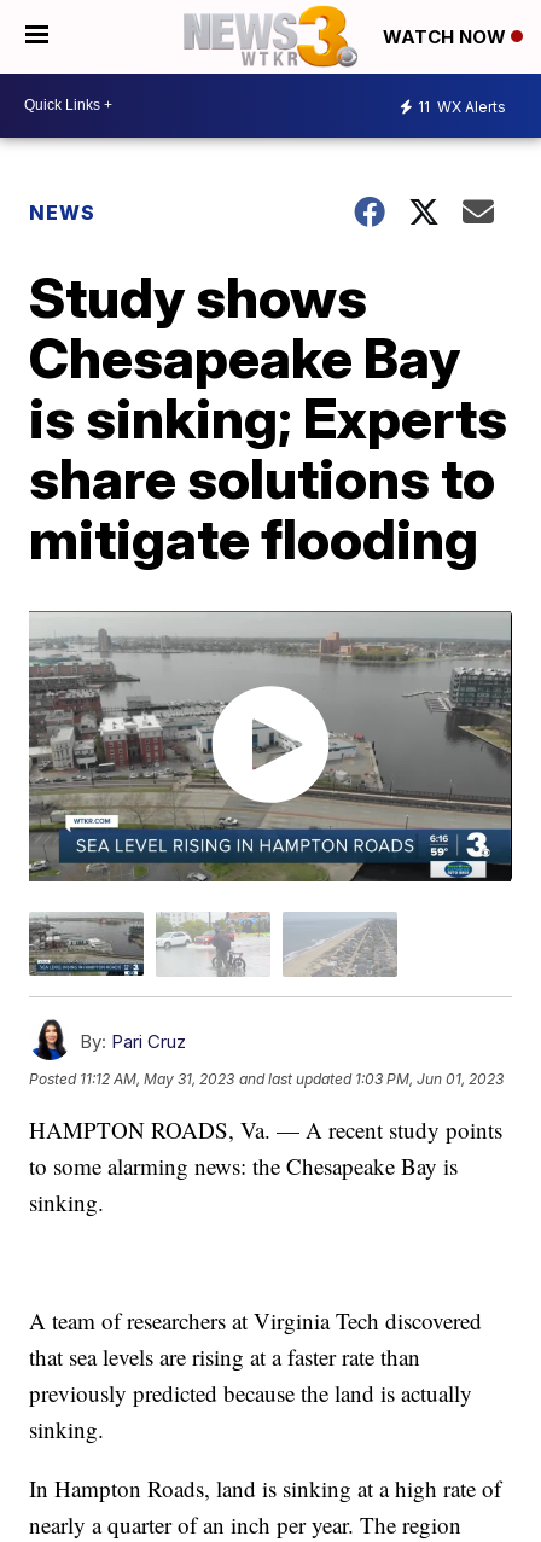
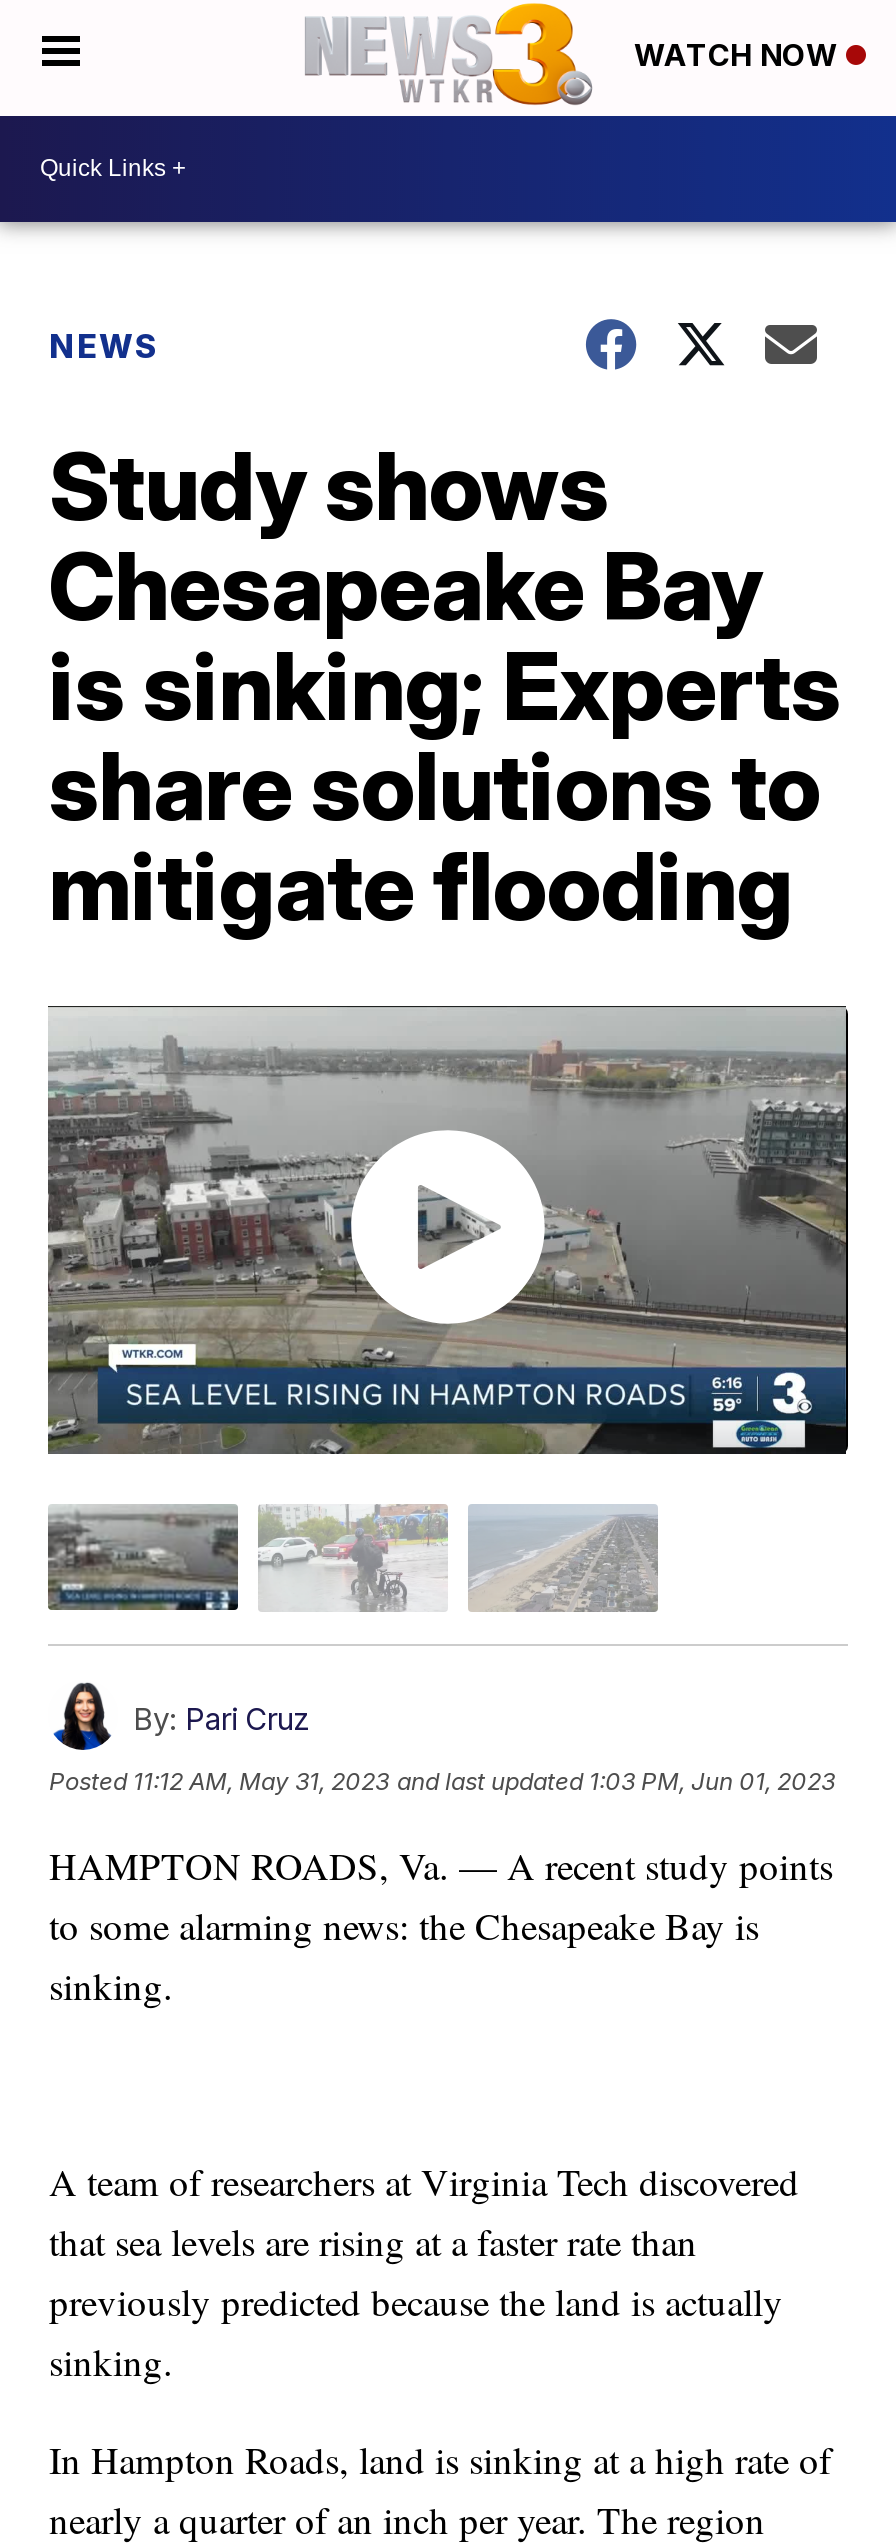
- 11 WX Alerts
